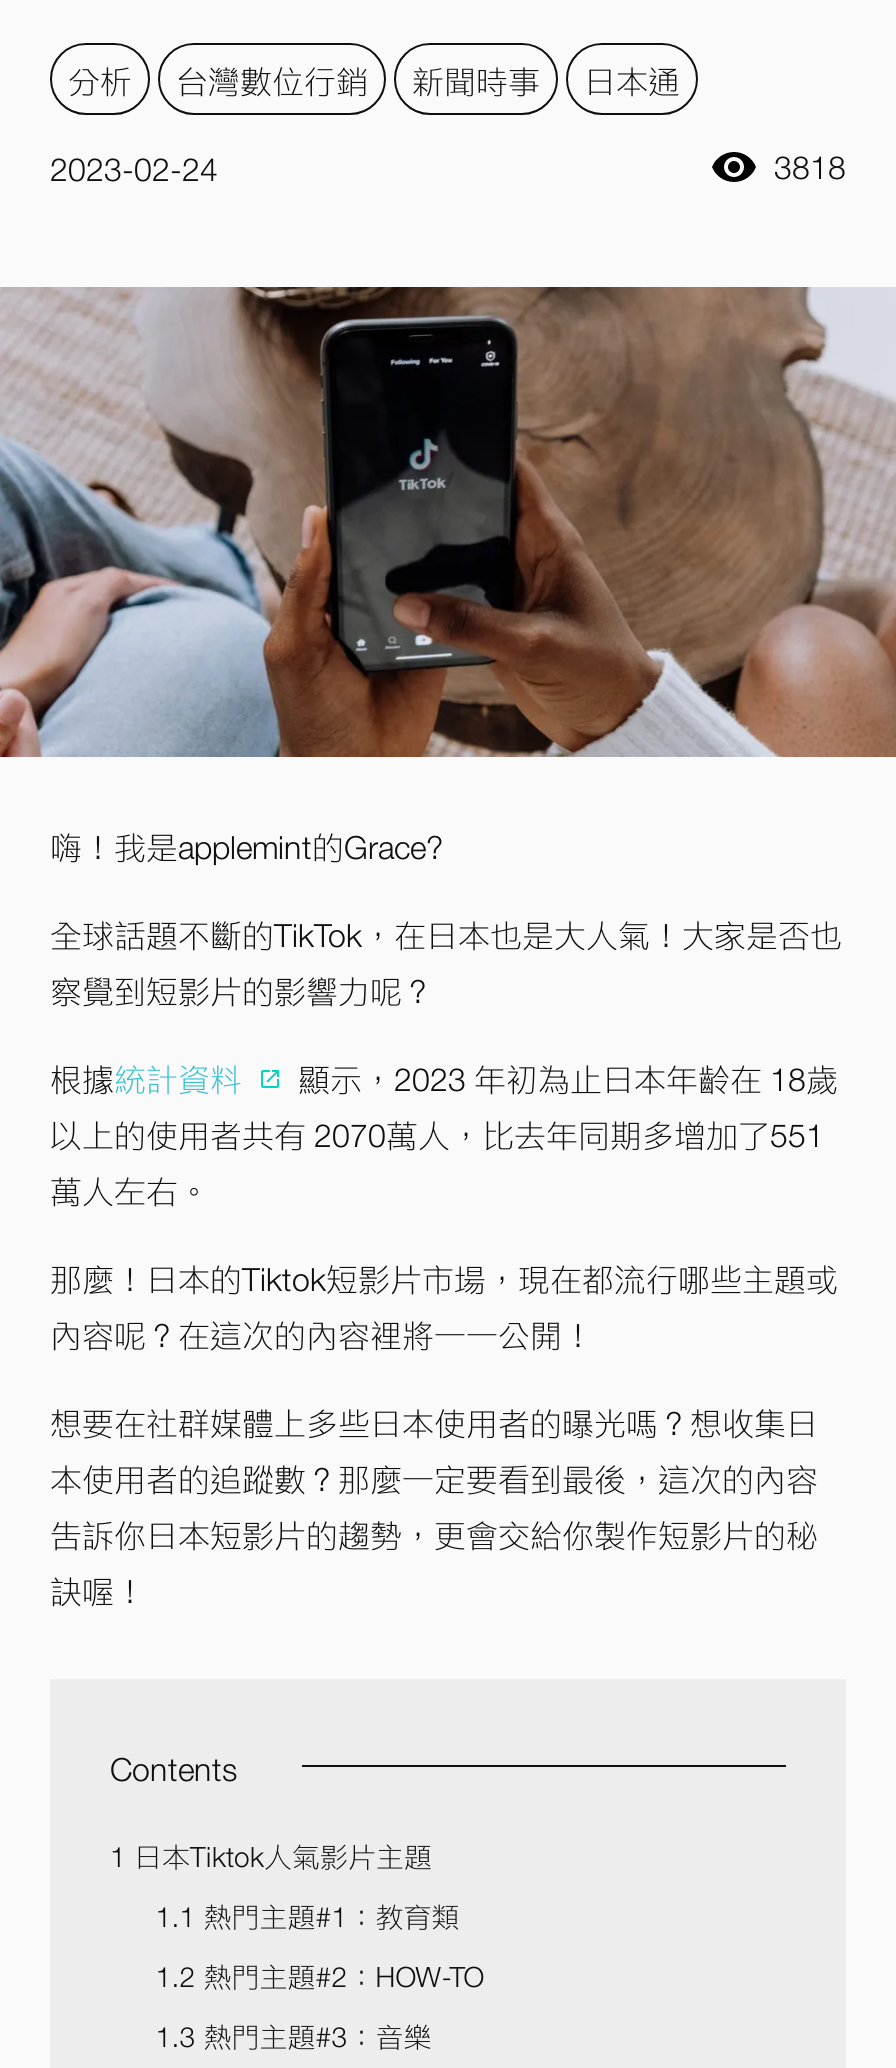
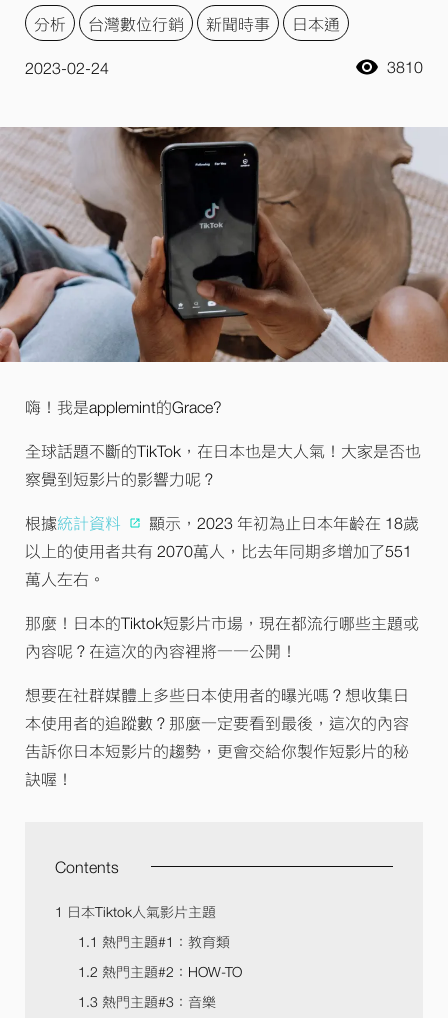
- 3818
+ 3810
